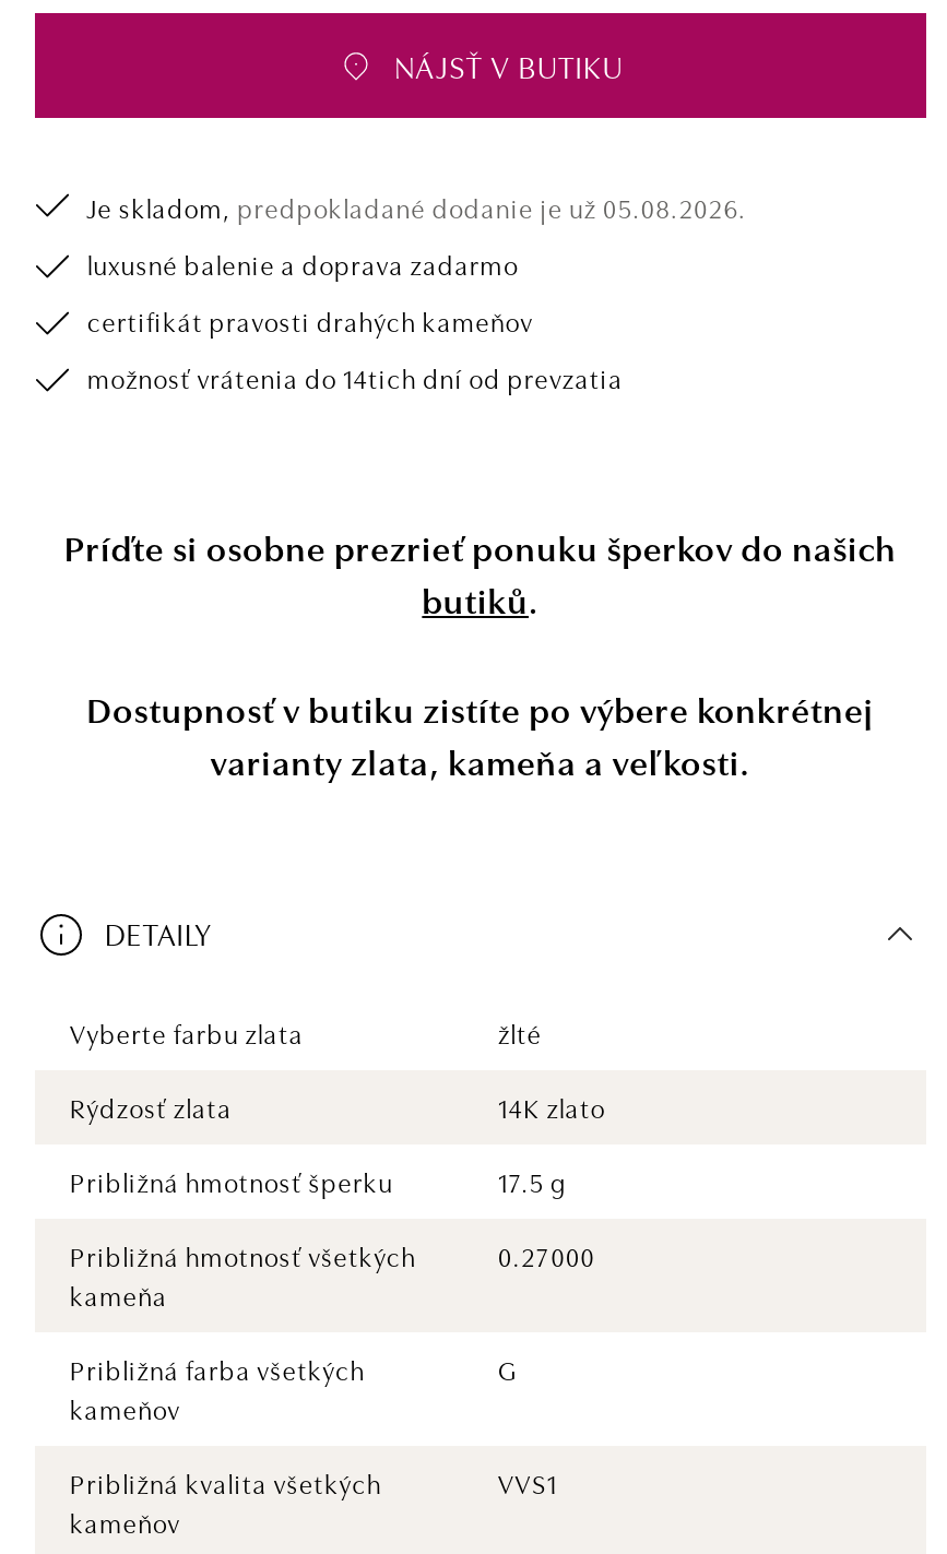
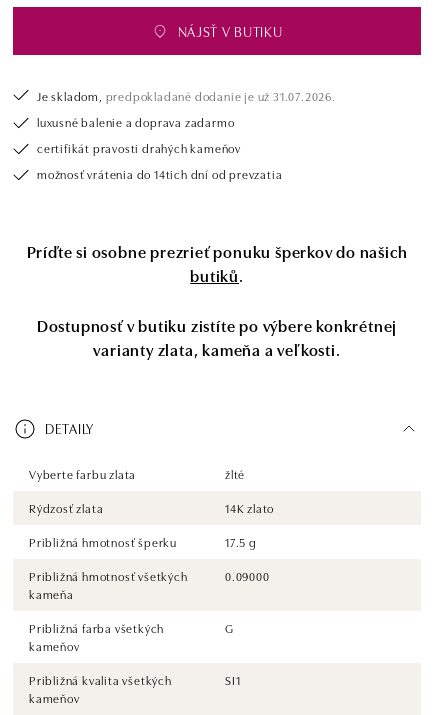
- Je skladom, predpokladané dodanie je už 05.08.2026.
+ Je skladom, predpokladané dodanie je už 31.07.2026.

- 0.27000
+ 0.09000

- VVS1
+ SI1
